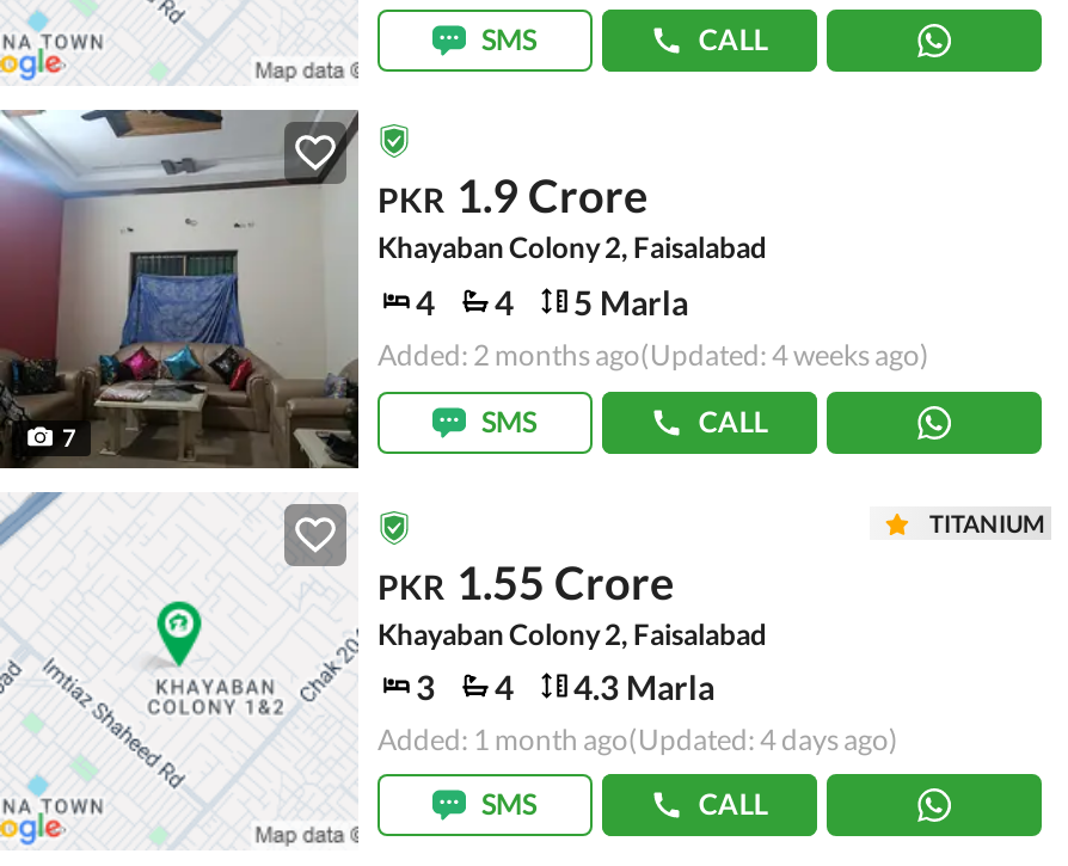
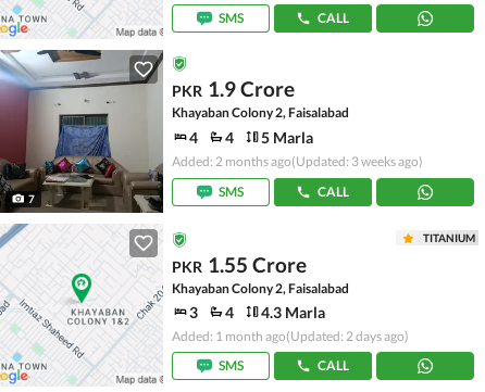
- Added: 2 months ago(Updated: 4 weeks ago)
+ Added: 2 months ago(Updated: 3 weeks ago)

- Added: 1 month ago(Updated: 4 days ago)
+ Added: 1 month ago(Updated: 2 days ago)
